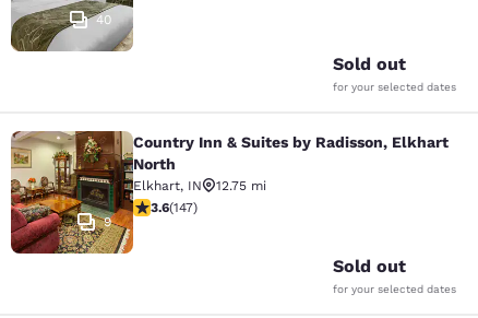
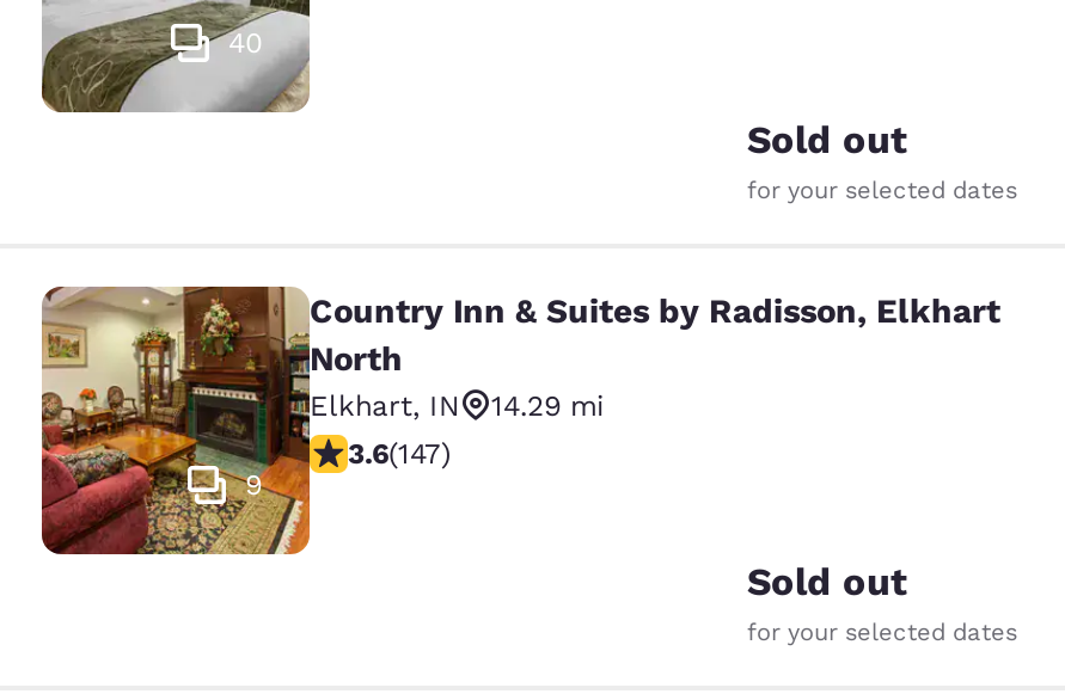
- Elkhart, IN 12.75 mi
+ Elkhart, IN 14.29 mi
